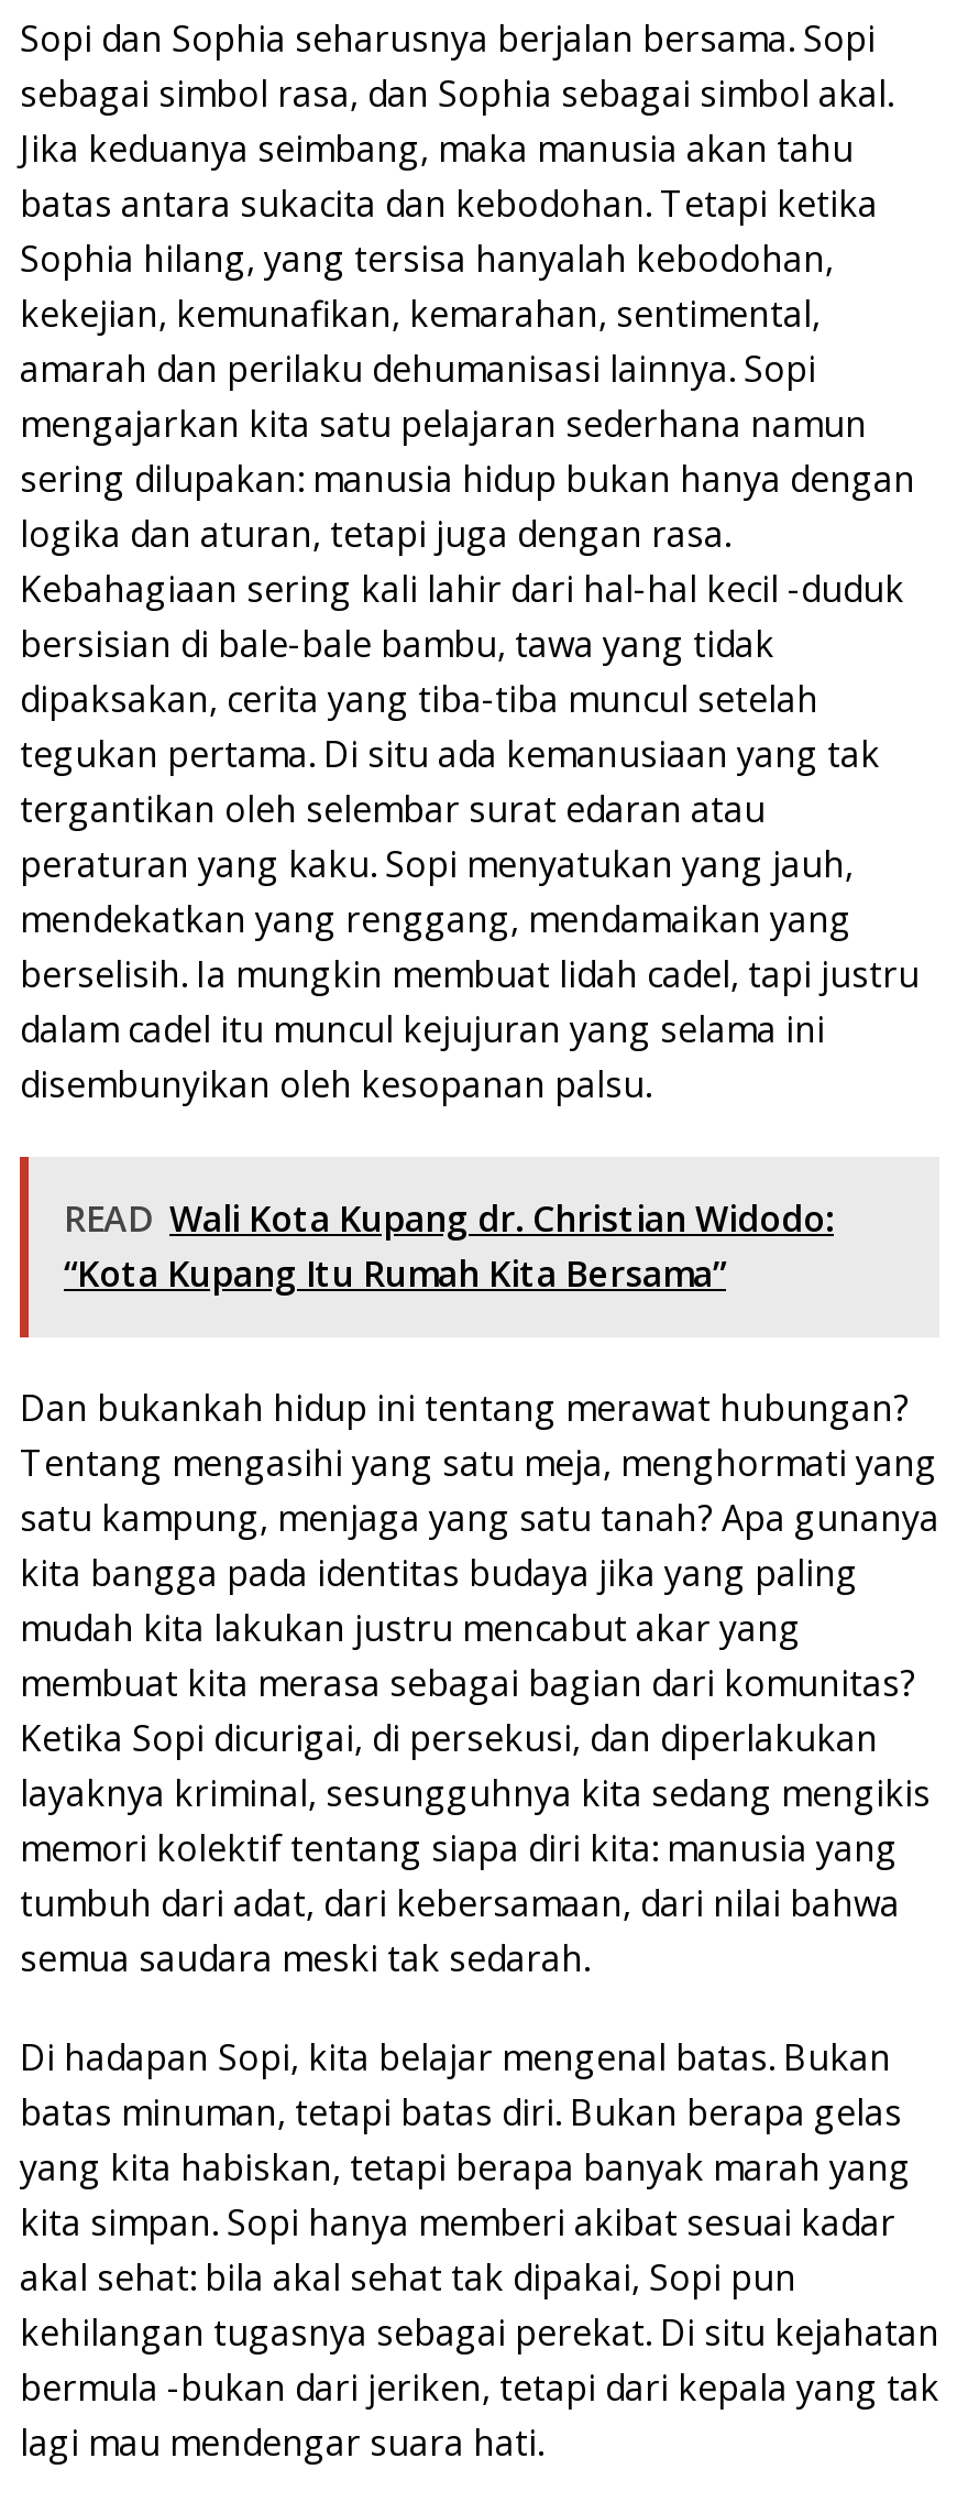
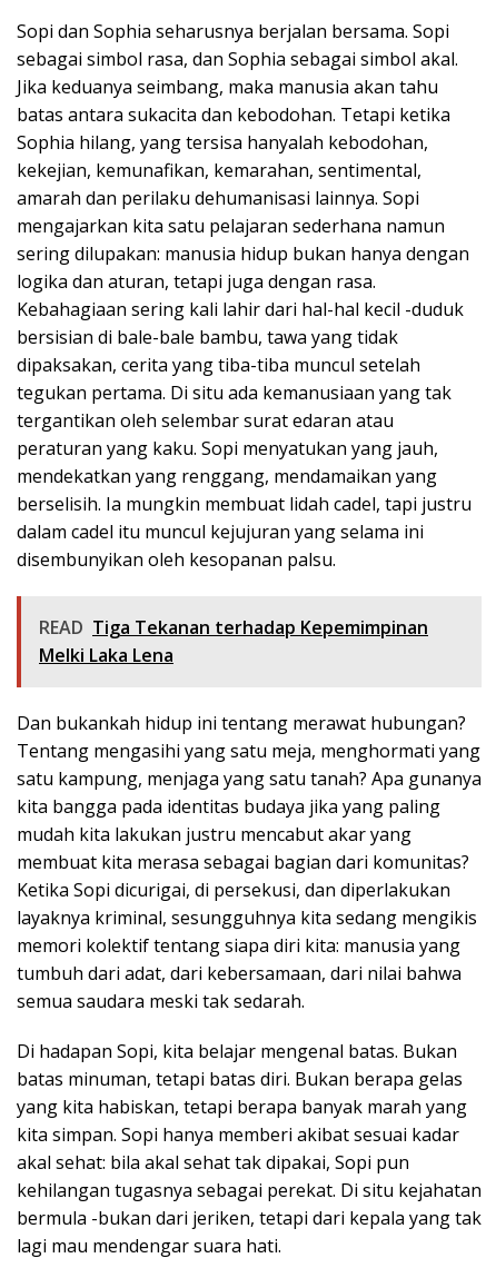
- READ Wali Kota Kupang dr. Christian Widodo:
- “Kota Kupang Itu Rumah Kita Bersama”
+ READ Tiga Tekanan terhadap Kepemimpinan
+ Melki Laka Lena
